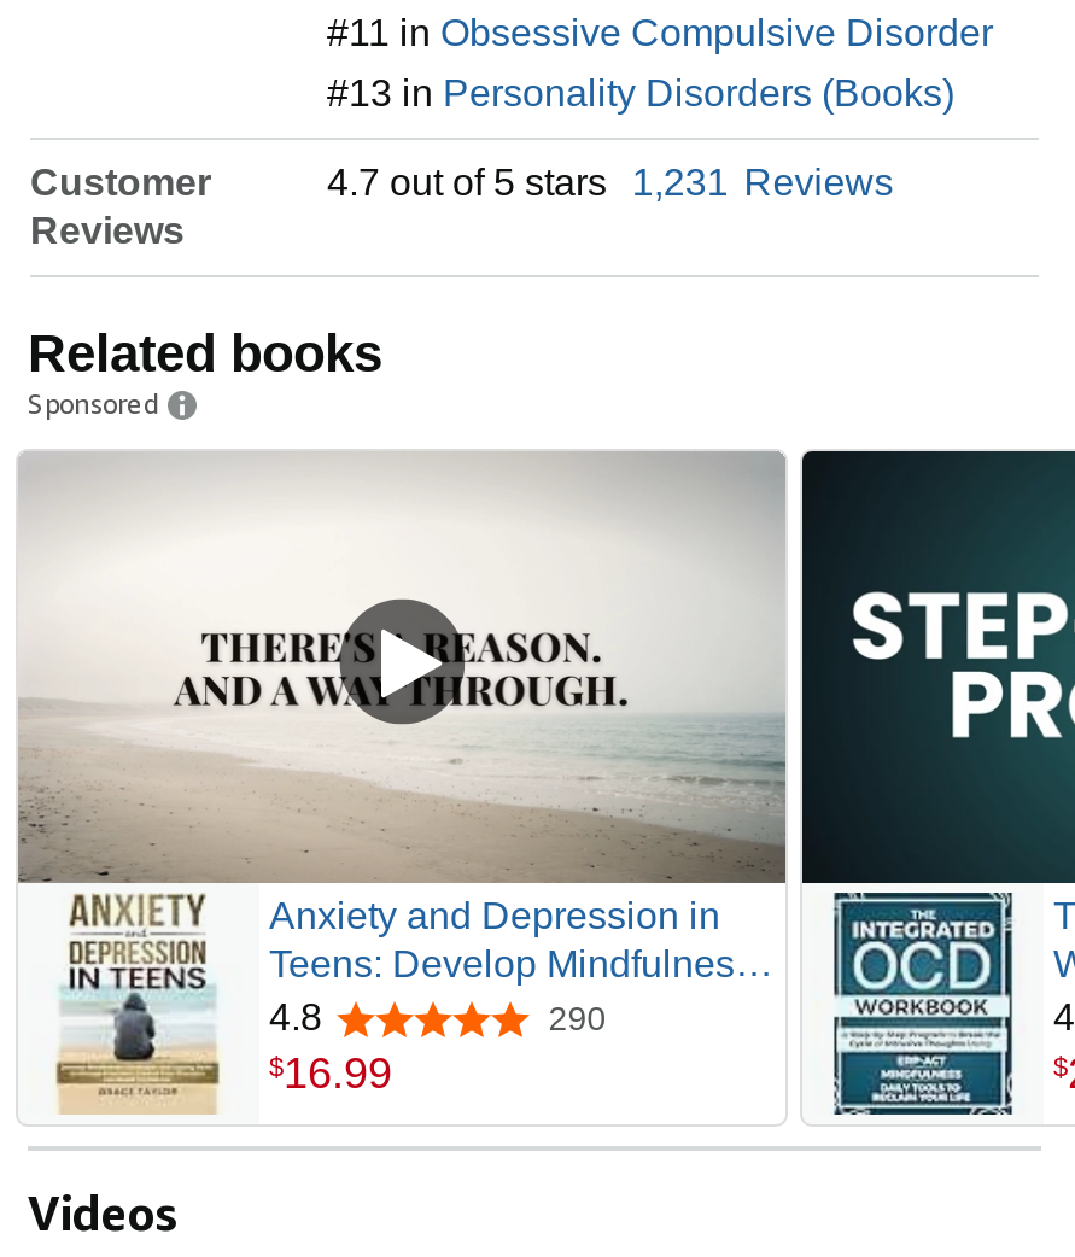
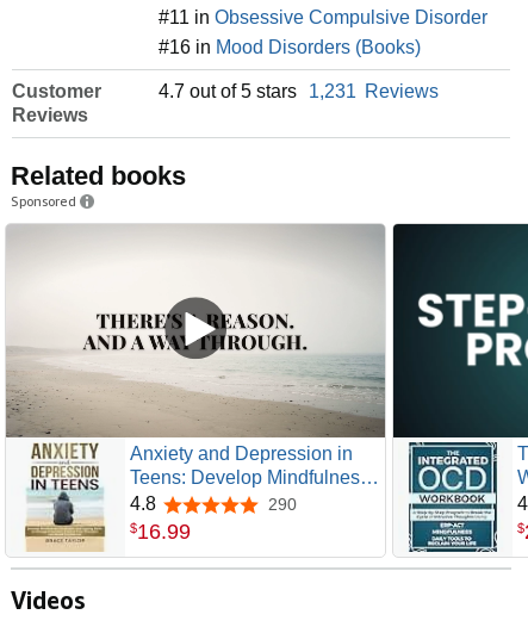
- #13 in Personality Disorders (Books)
+ #16 in Mood Disorders (Books)
